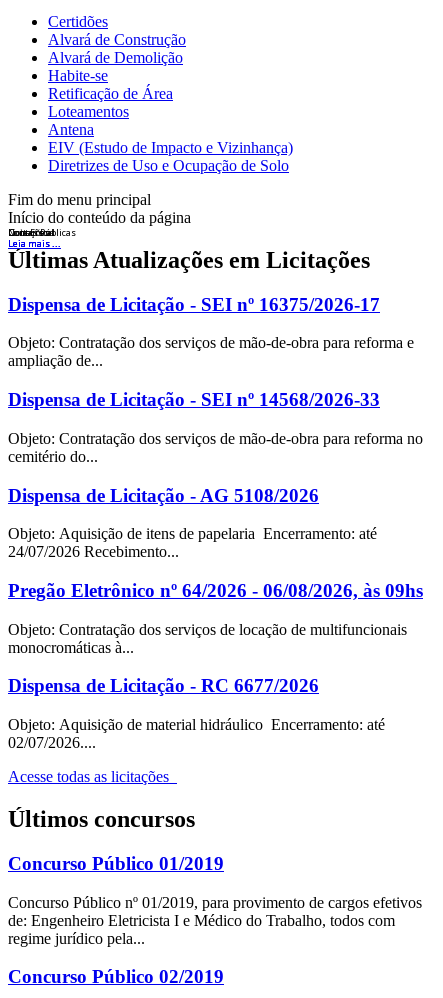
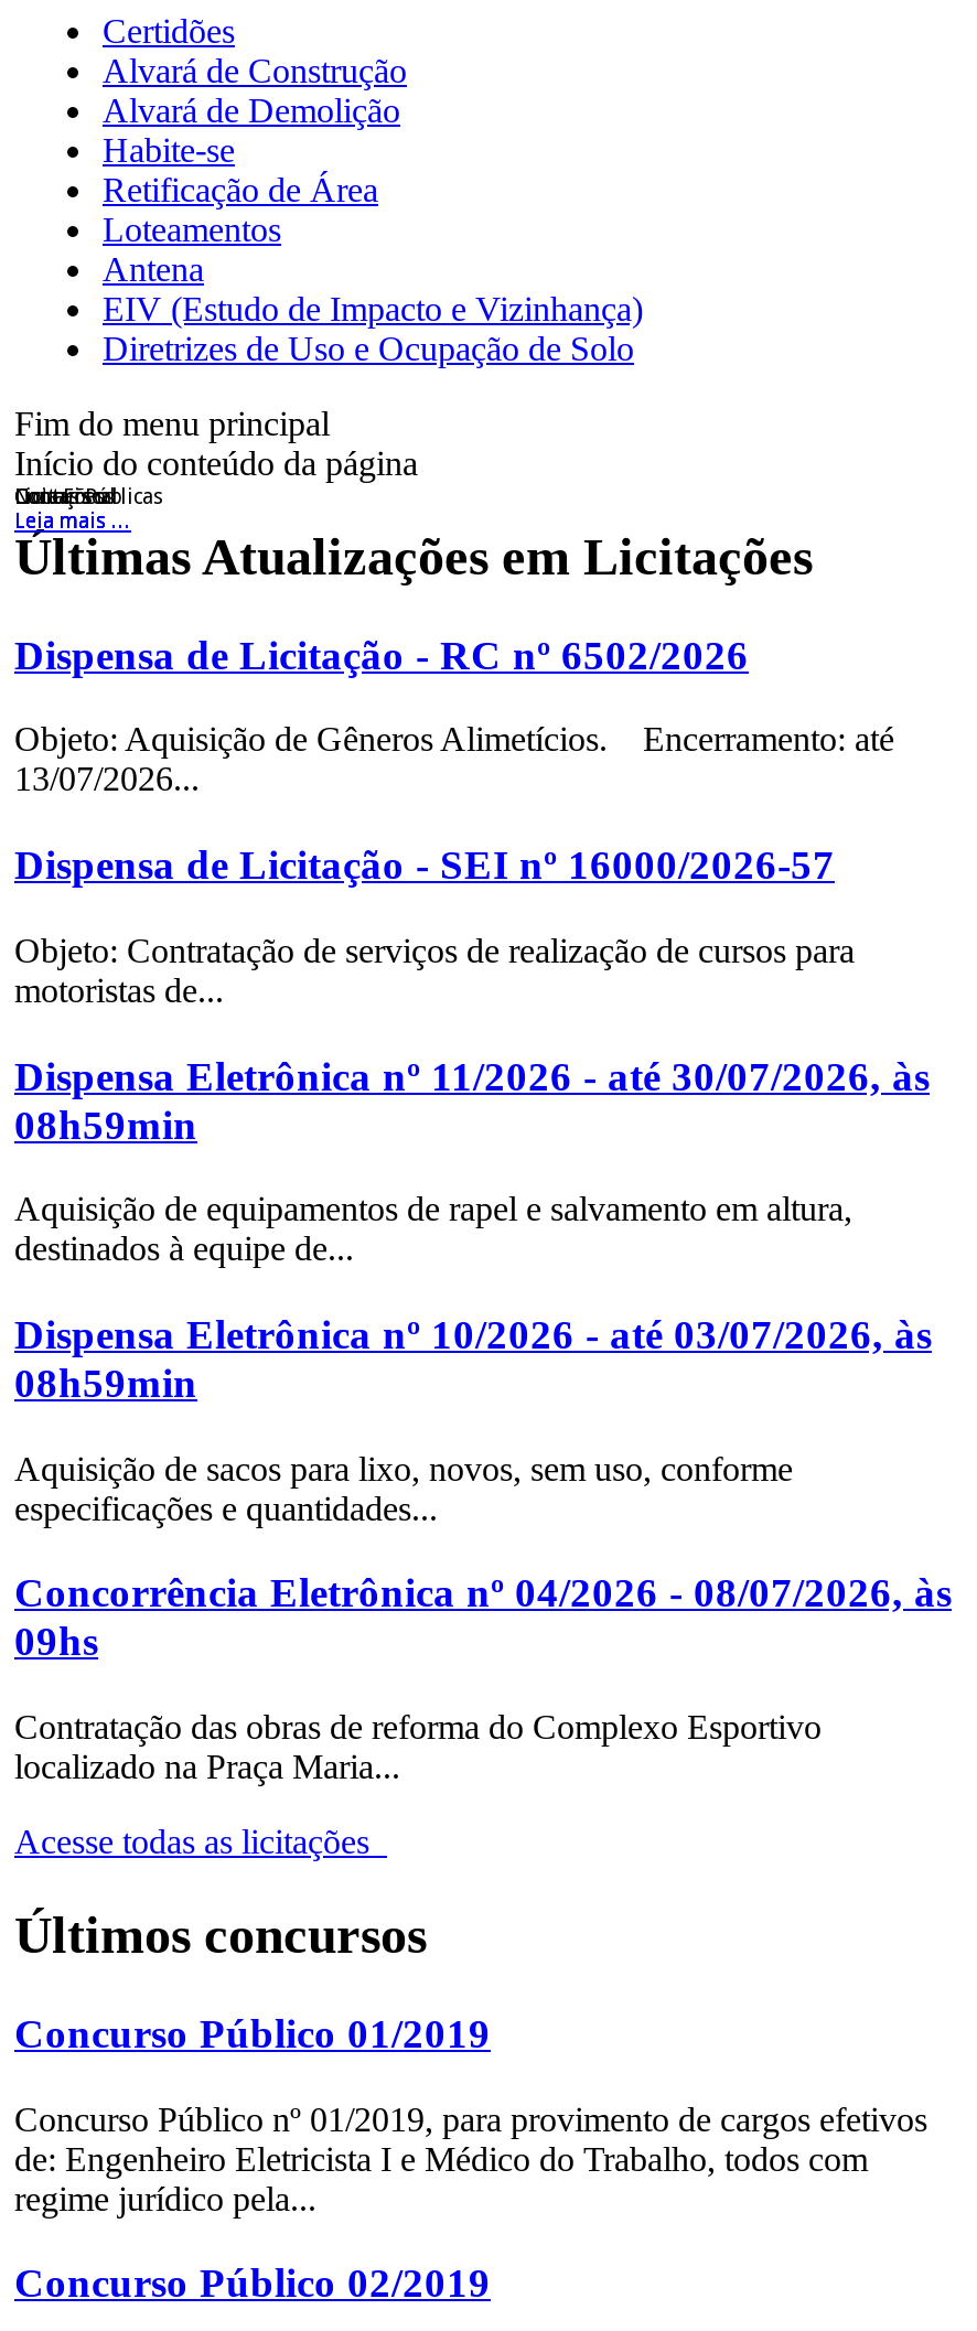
- Dispensa de Licitação - SEI nº 16375/2026-17
+ Dispensa de Licitação - RC nº 6502/2026

- Objeto: Contratação dos serviços de mão-de-obra para reforma e
- ampliação de...
+ Objeto: Aquisição de Gêneros Alimetícios. Encerramento: até
+ 13/07/2026...

- Dispensa de Licitação - SEI nº 14568/2026-33
+ Dispensa de Licitação - SEI nº 16000/2026-57

- Objeto: Contratação dos serviços de mão-de-obra para reforma no
- cemitério do...
+ Objeto: Contratação de serviços de realização de cursos para
+ motoristas de...

- Dispensa de Licitação - AG 5108/2026
+ Dispensa Eletrônica nº 11/2026 - até 30/07/2026, às
+ 08h59min

- Objeto: Aquisição de itens de papelaria Encerramento: até
- 24/07/2026 Recebimento...
+ Aquisição de equipamentos de rapel e salvamento em altura,
+ destinados à equipe de...

- Pregão Eletrônico nº 64/2026 - 06/08/2026, às 09hs
+ Dispensa Eletrônica nº 10/2026 - até 03/07/2026, às
+ 08h59min

- Objeto: Contratação dos serviços de locação de multifuncionais
- monocromáticas à...
+ Aquisição de sacos para lixo, novos, sem uso, conforme
+ especificações e quantidades...

- Dispensa de Licitação - RC 6677/2026
+ Concorrência Eletrônica nº 04/2026 - 08/07/2026, às
+ 09hs

- Objeto: Aquisição de material hidráulico Encerramento: até
- 02/07/2026....
+ Contratação das obras de reforma do Complexo Esportivo
+ localizado na Praça Maria...
